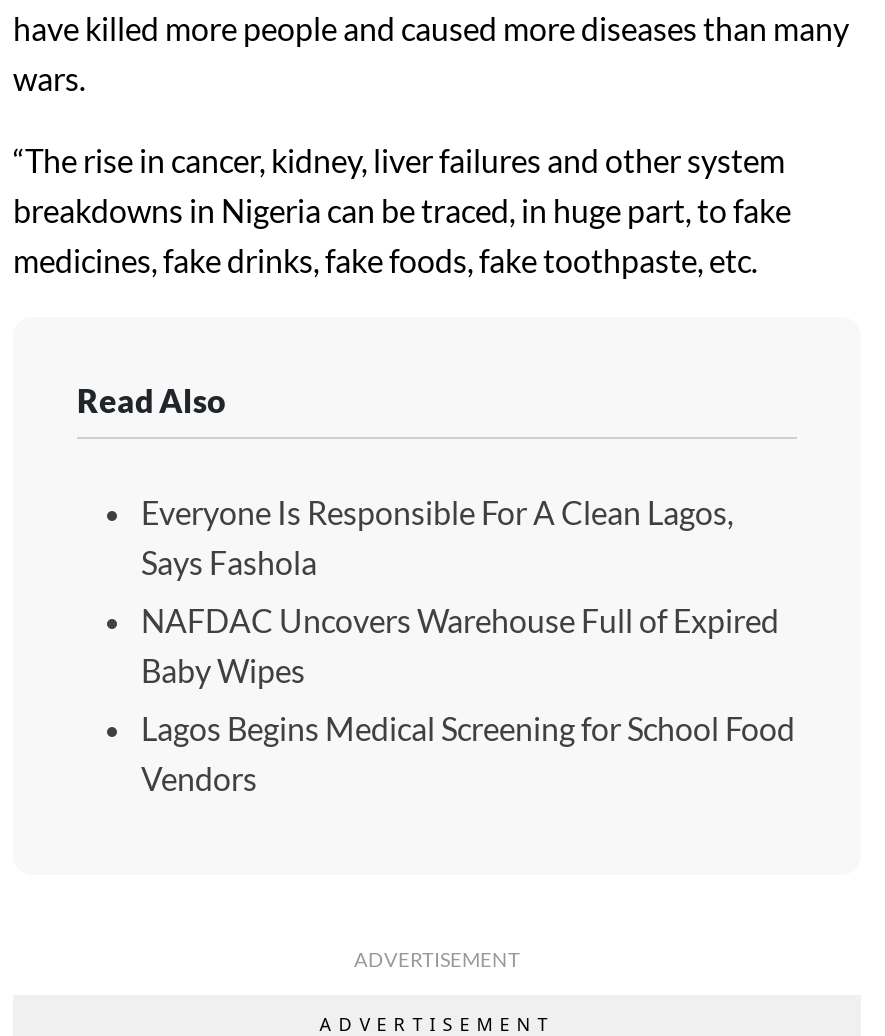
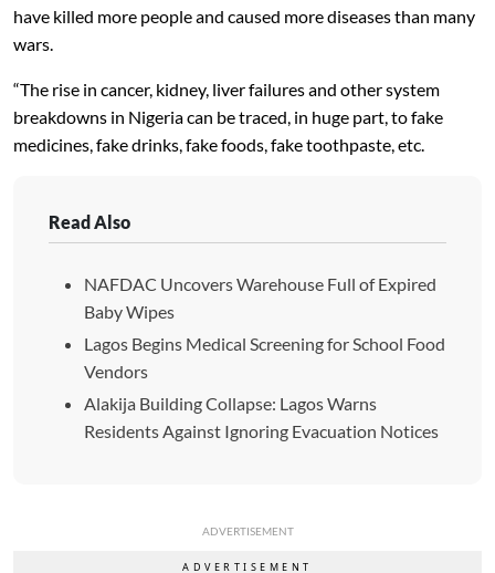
- Everyone Is Responsible For A Clean Lagos,
- Says Fashola

moved up: NAFDAC Uncovers Warehouse Full of Expired | Baby Wipes | Lagos Begins Medical Screening for School Food | Vendors

+ Alakija Building Collapse: Lagos Warns
+ Residents Against Ignoring Evacuation Notices
